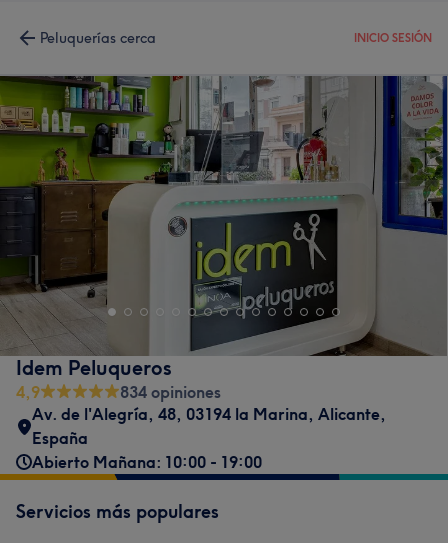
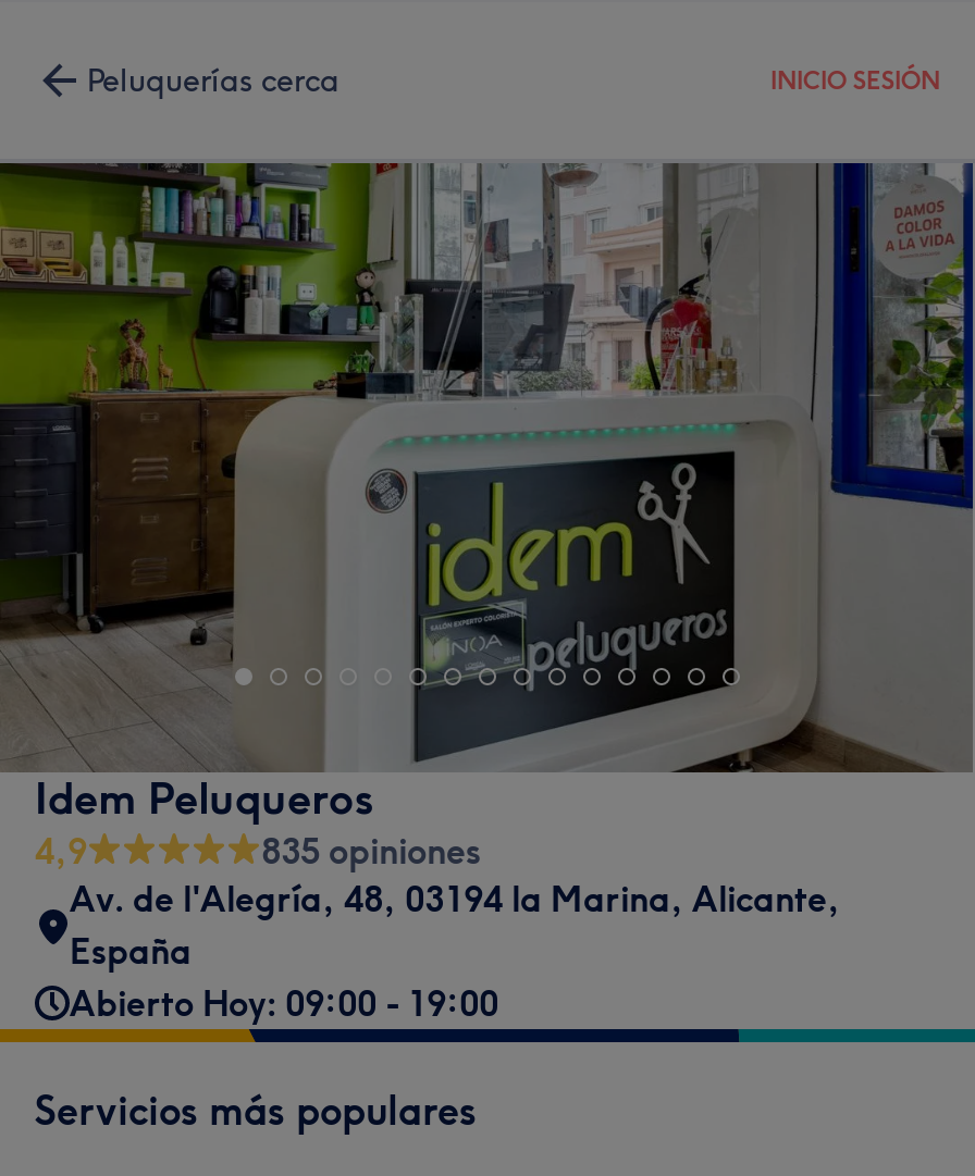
- 834 opiniones
+ 835 opiniones

- Abierto Mañana: 10:00 - 19:00
+ Abierto Hoy: 09:00 - 19:00
